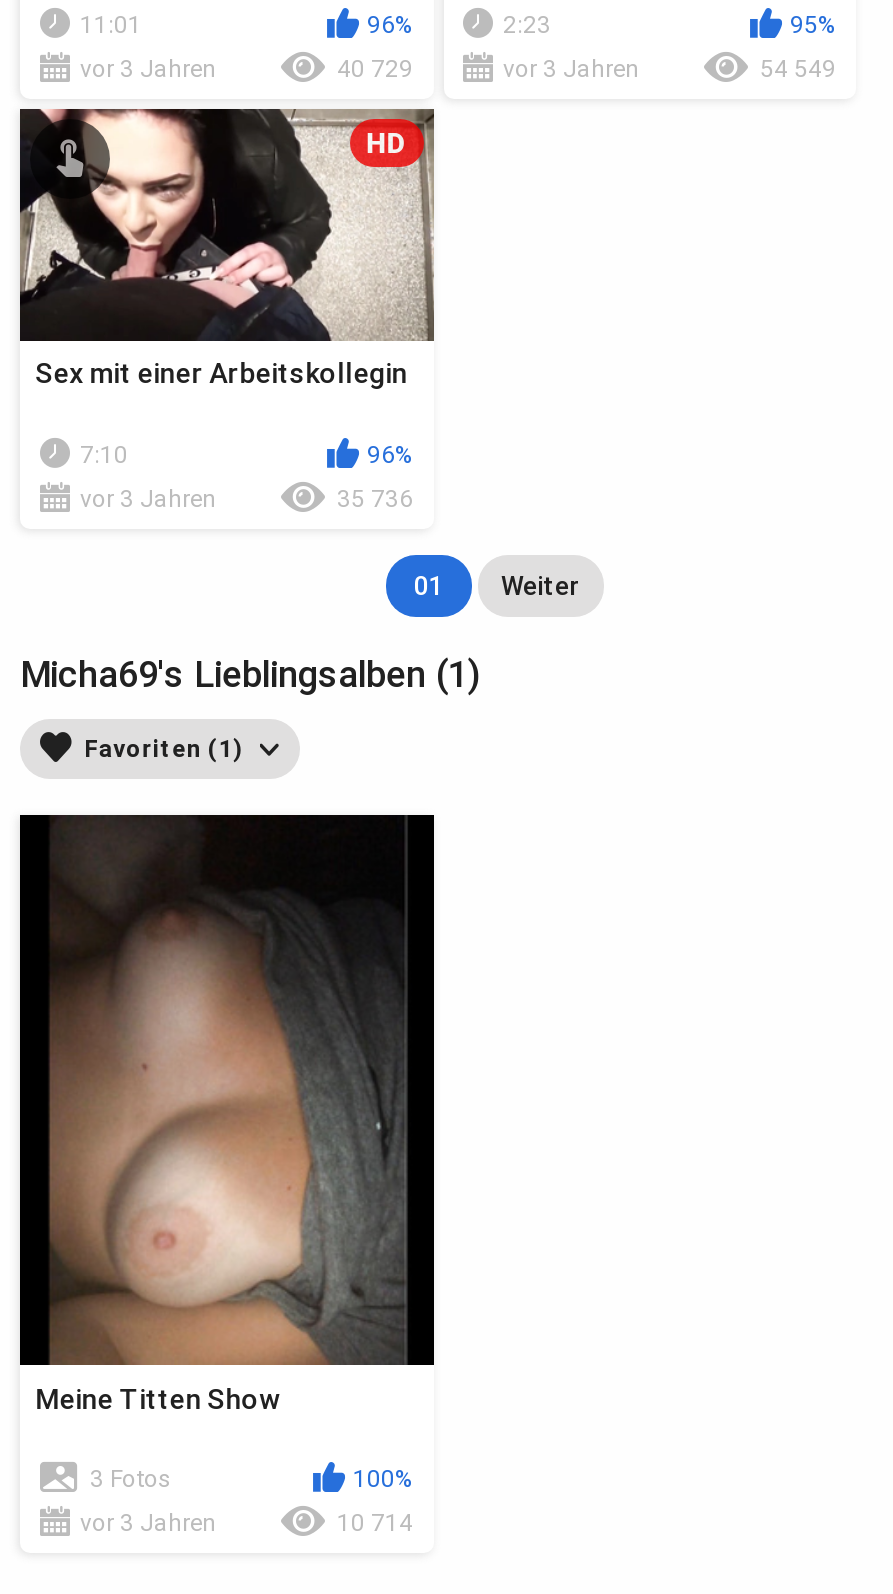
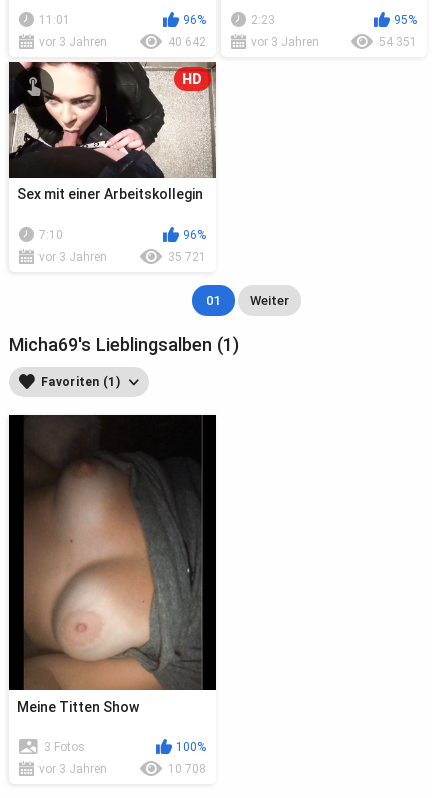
- 40 729
+ 40 642

- 54 549
+ 54 351

- 35 736
+ 35 721

- 10 714
+ 10 708
